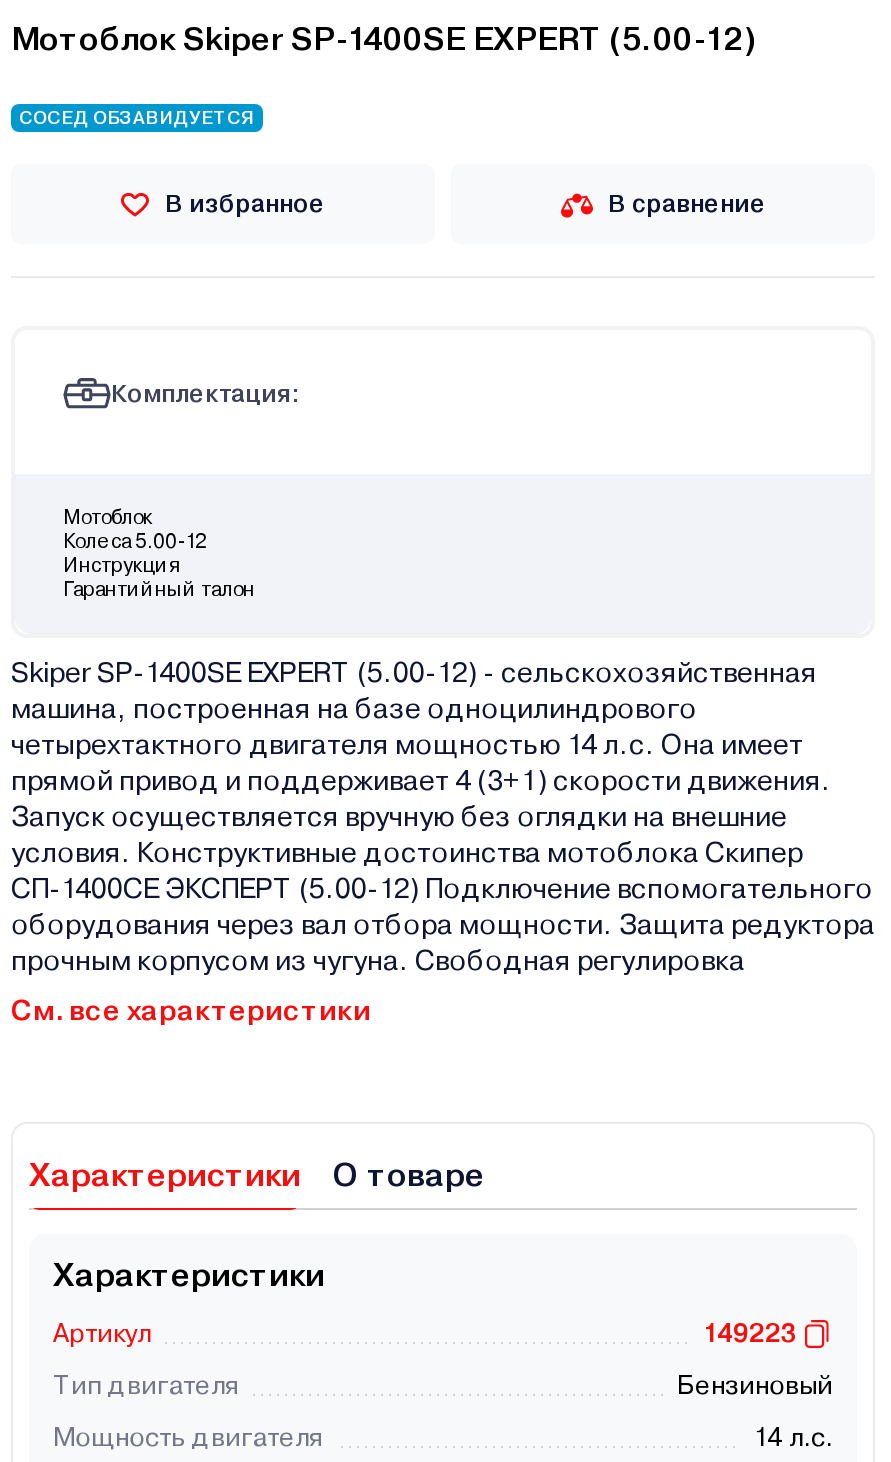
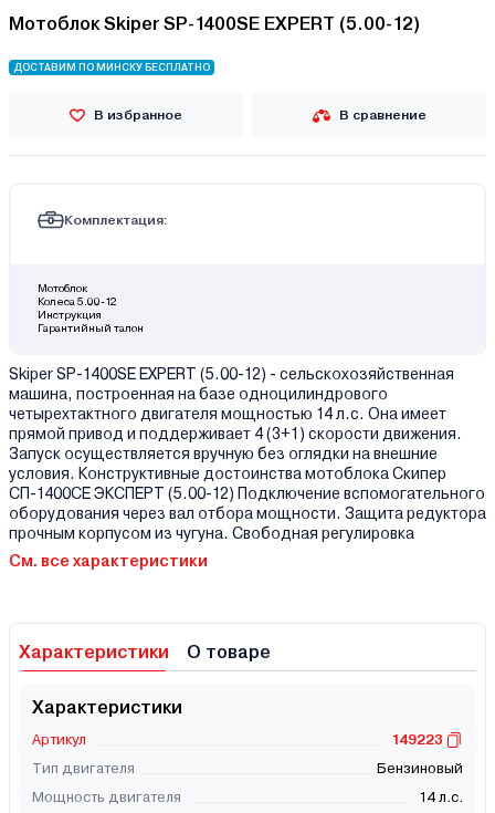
- СОСЕД ОБЗАВИДУЕТСЯ
+ ДОСТАВИМ ПО МИНСКУ БЕСПЛАТНО
